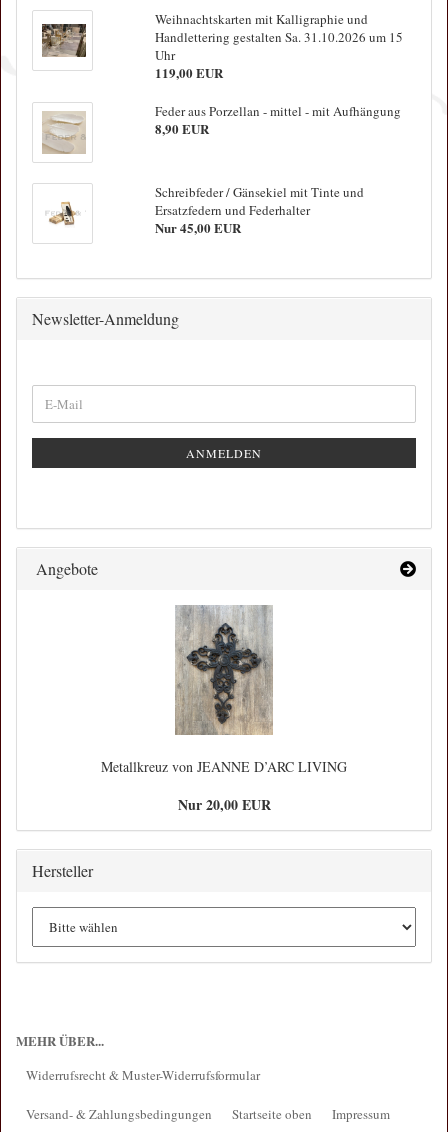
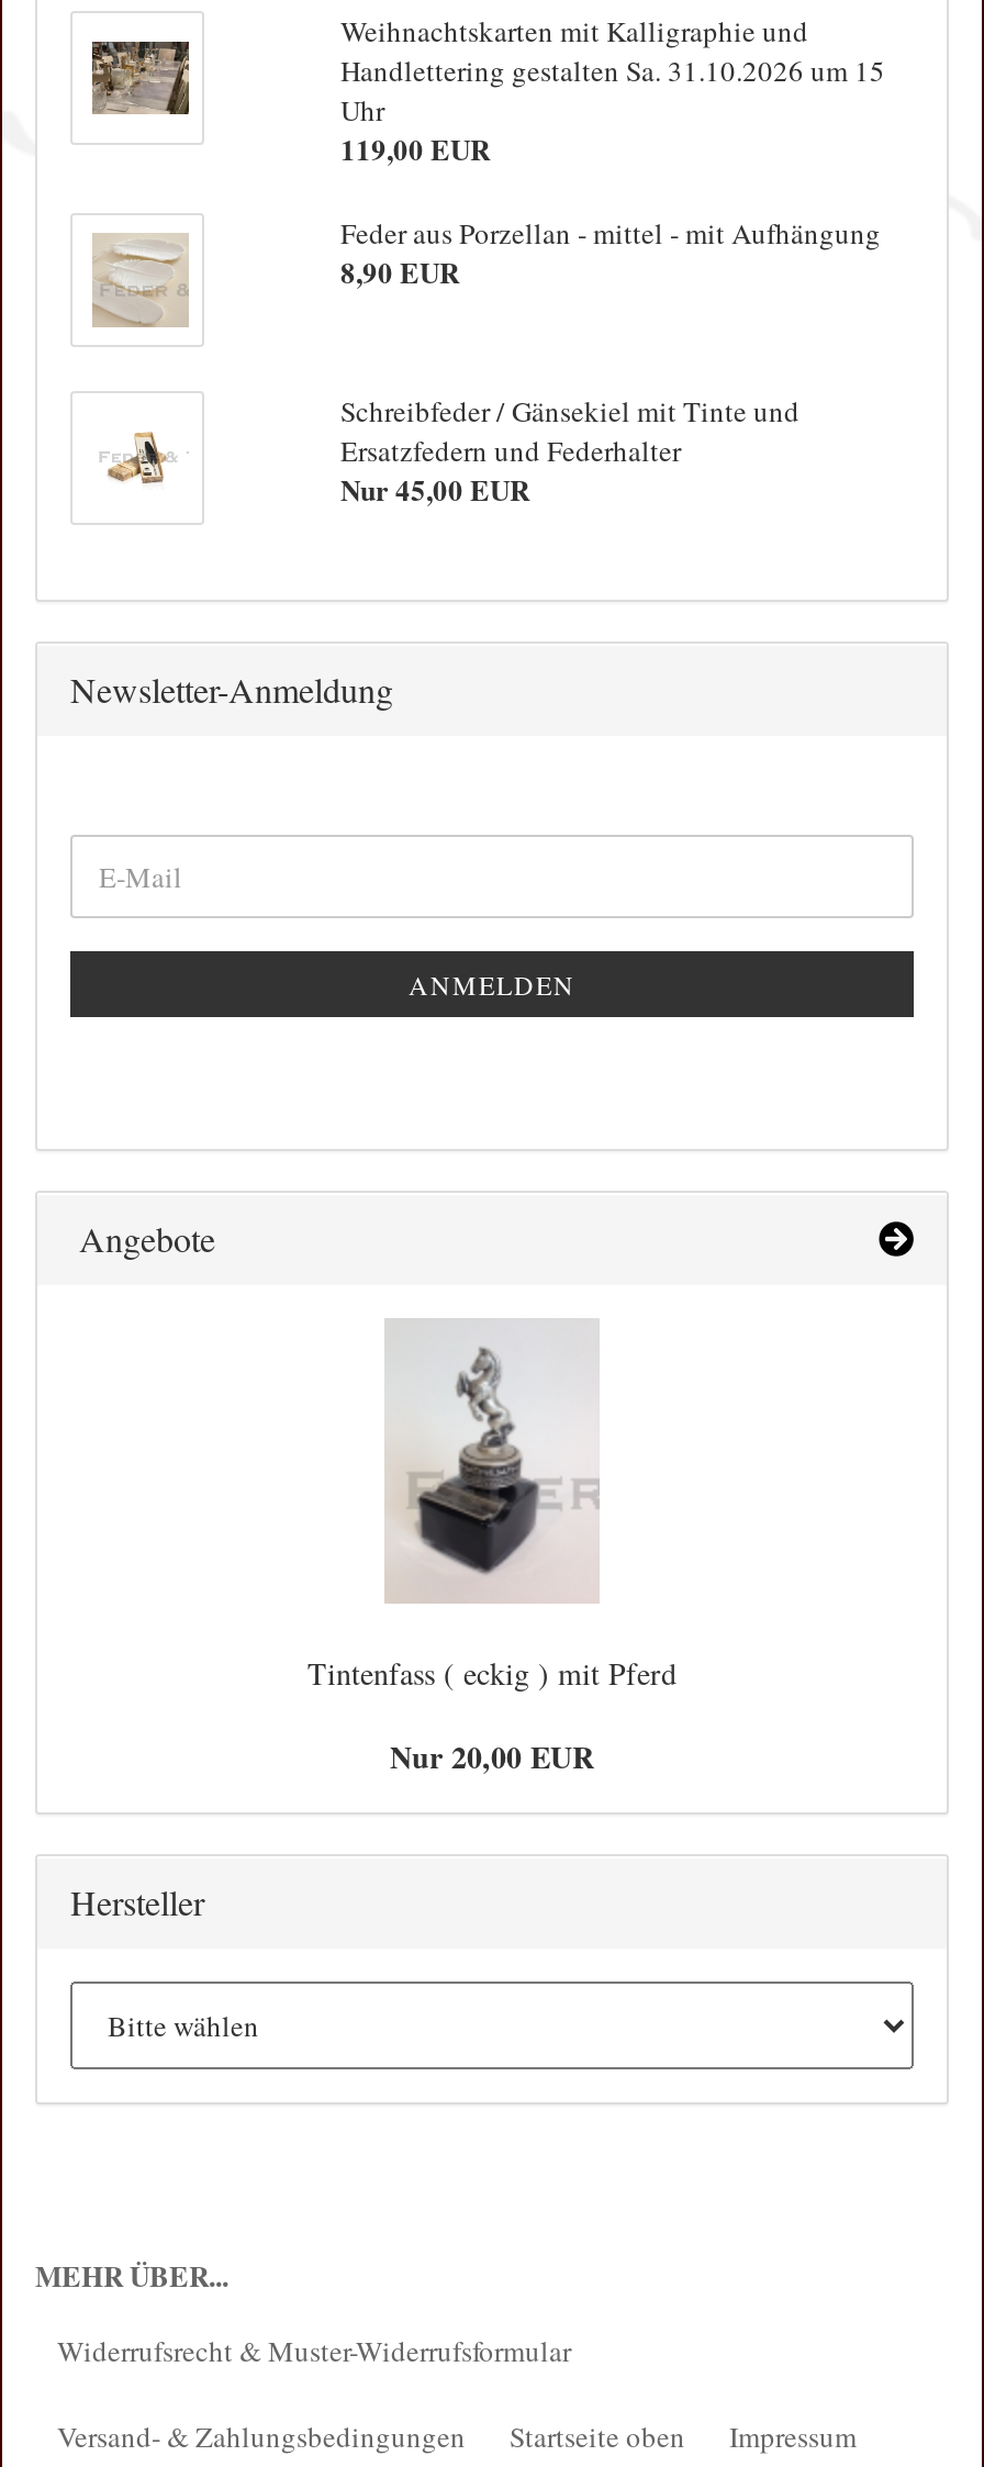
- [image]
- Metallkreuz von JEANNE D’ARC LIVING
+ [image]
+ Tintenfass ( eckig ) mit Pferd
